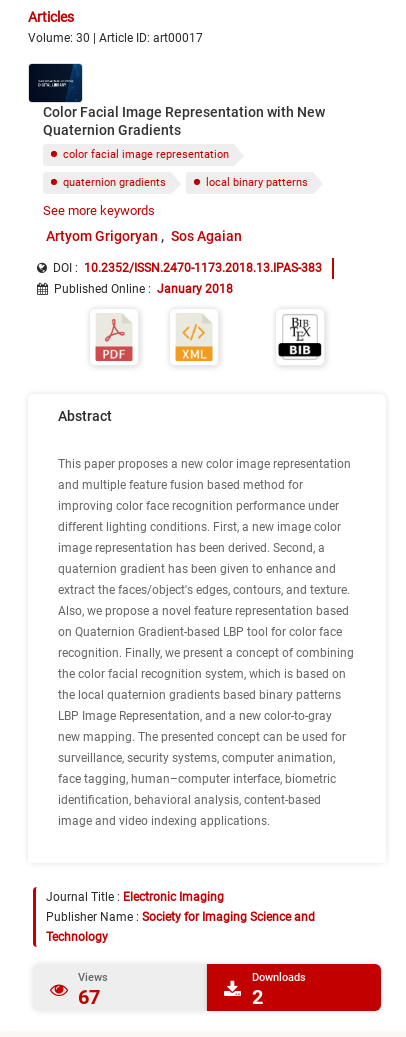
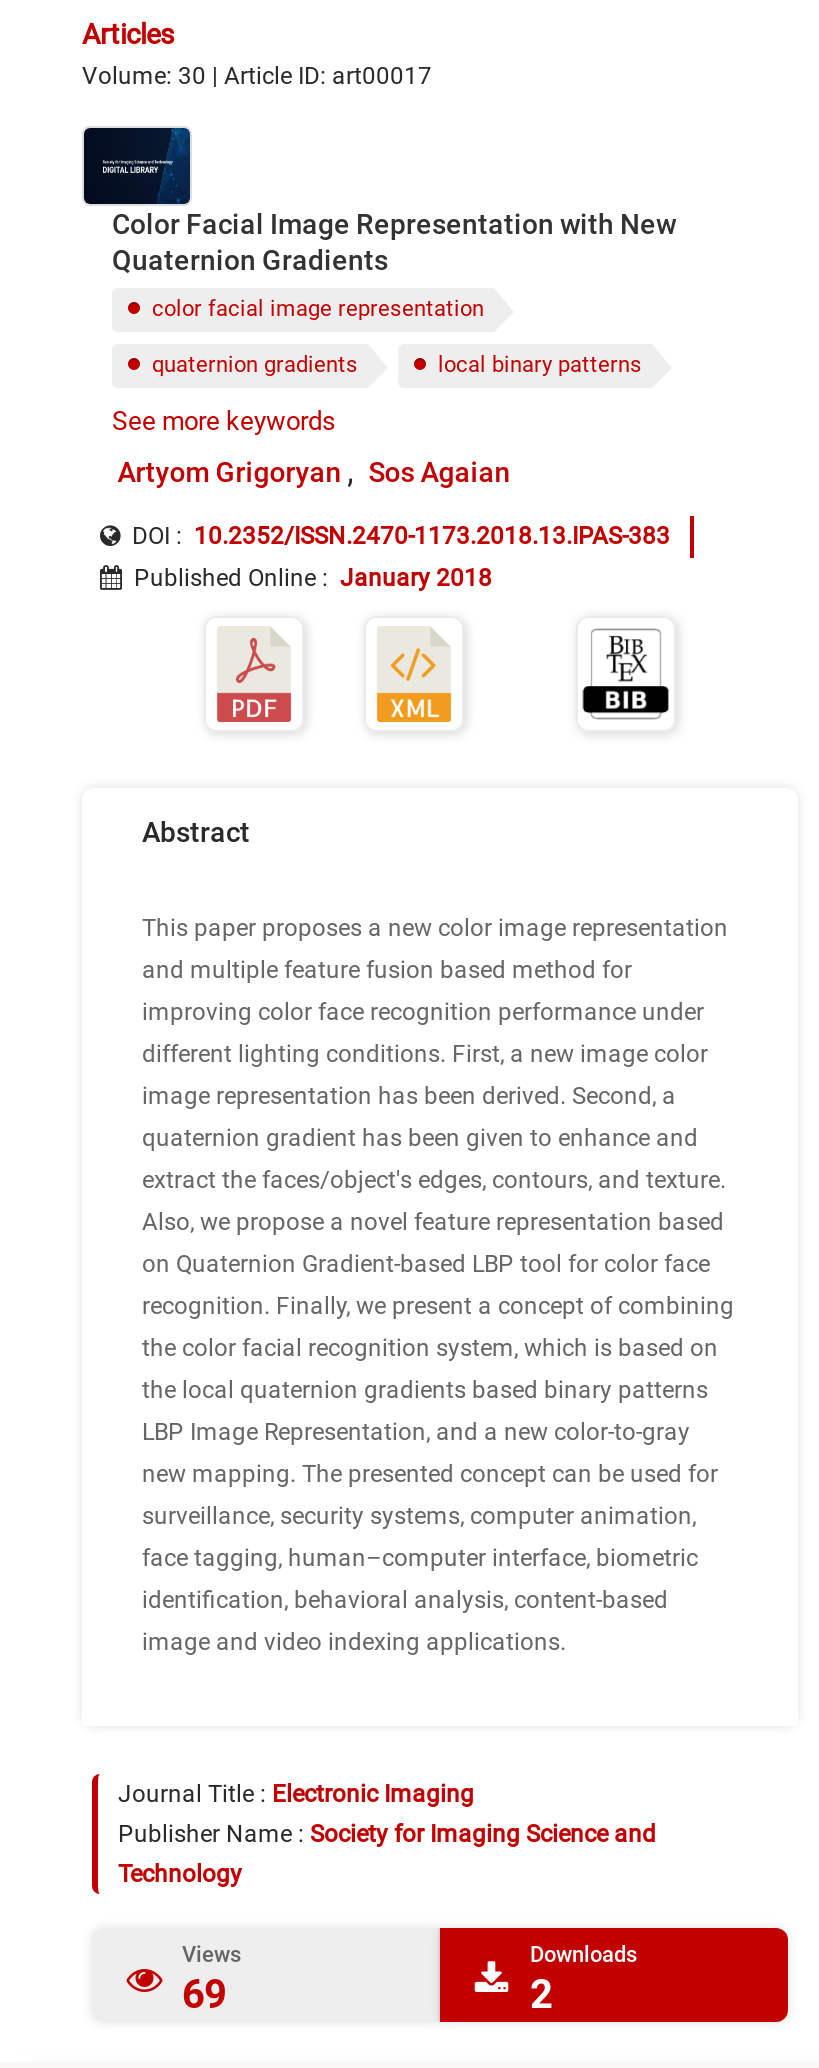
- 67
+ 69
